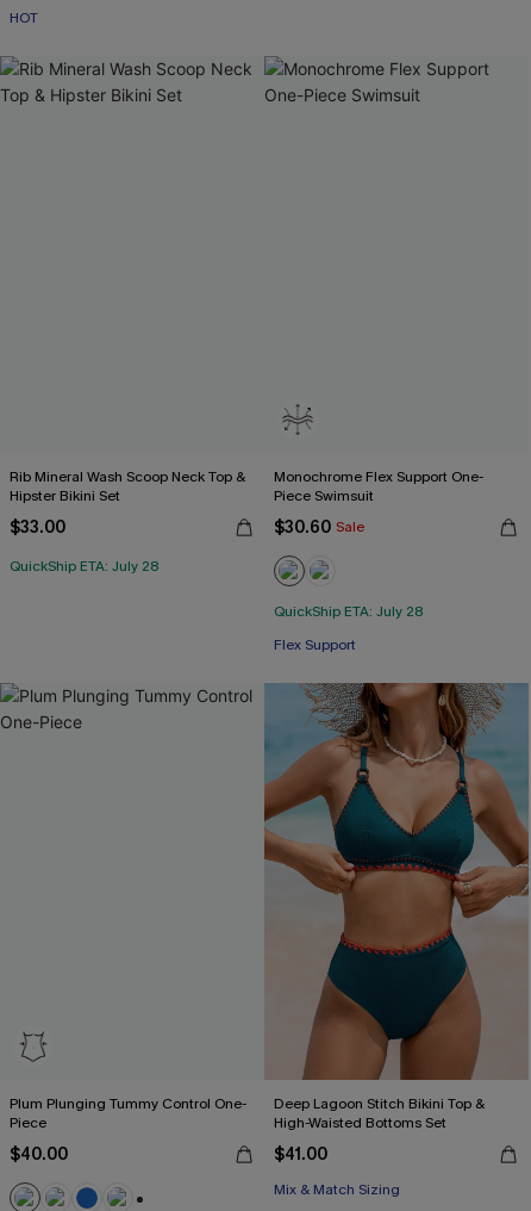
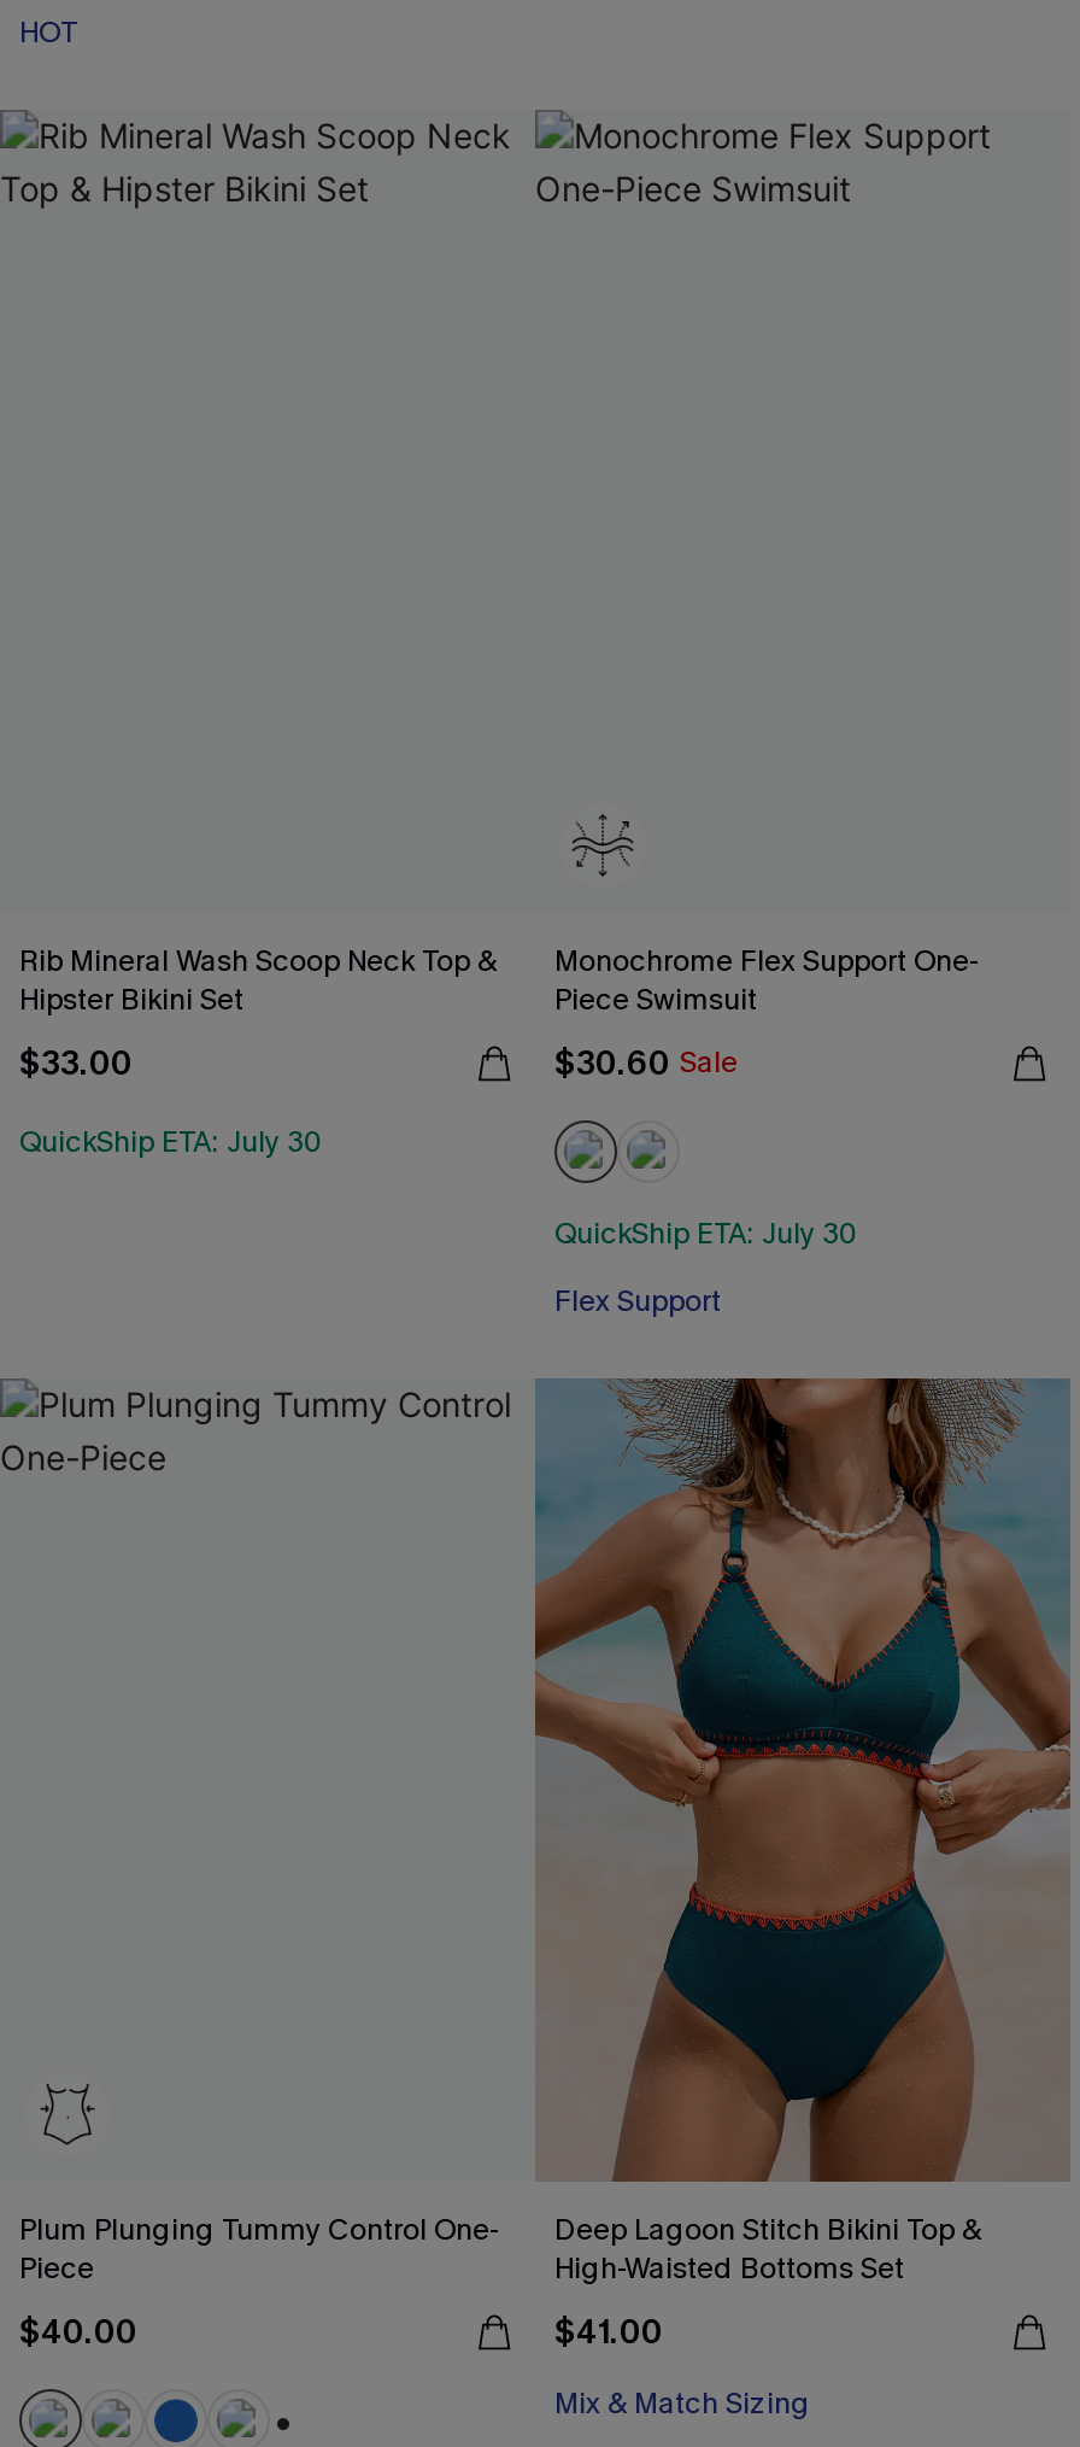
- QuickShip ETA: July 28
+ QuickShip ETA: July 30

- QuickShip ETA: July 28
+ QuickShip ETA: July 30
